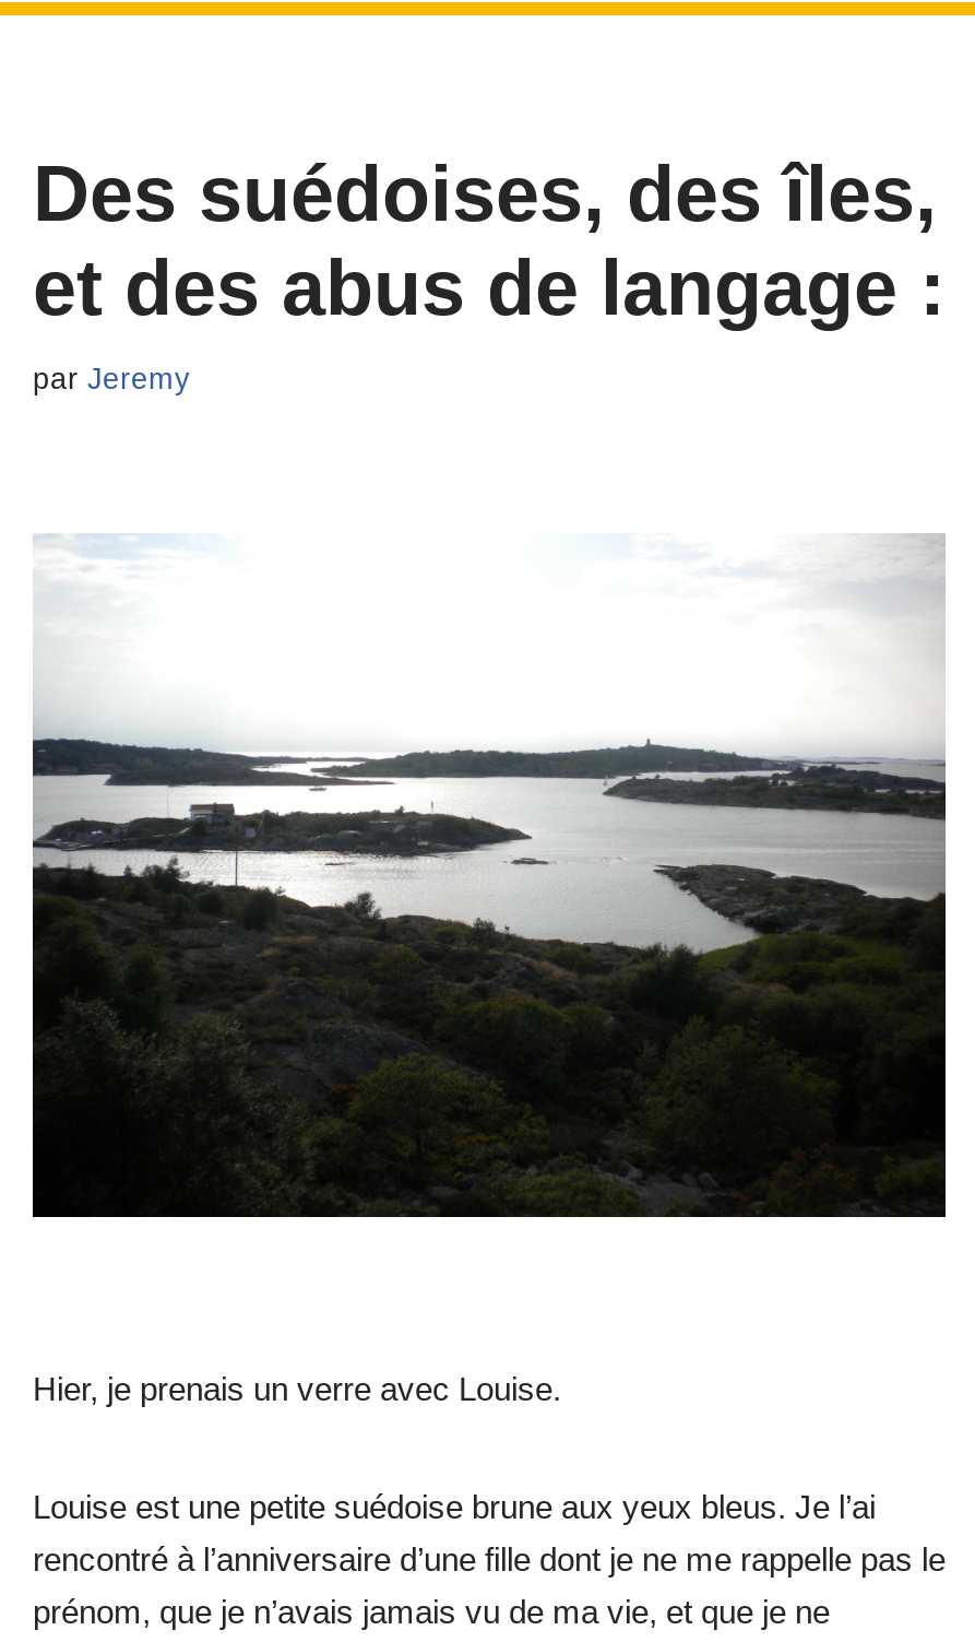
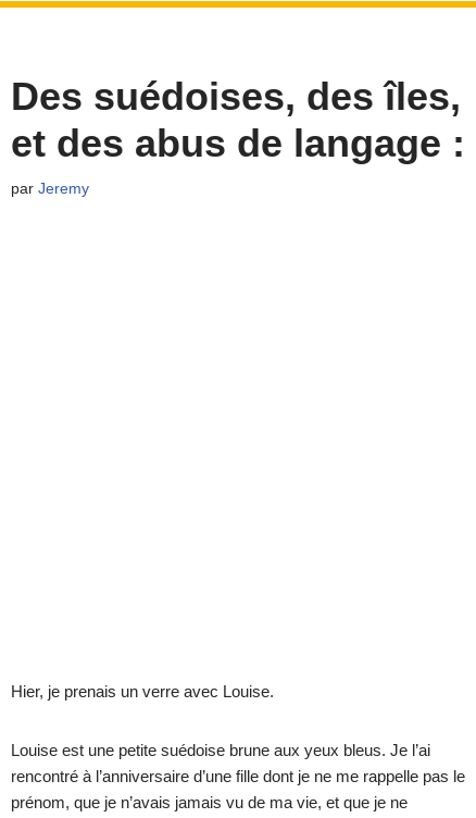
- [image]
